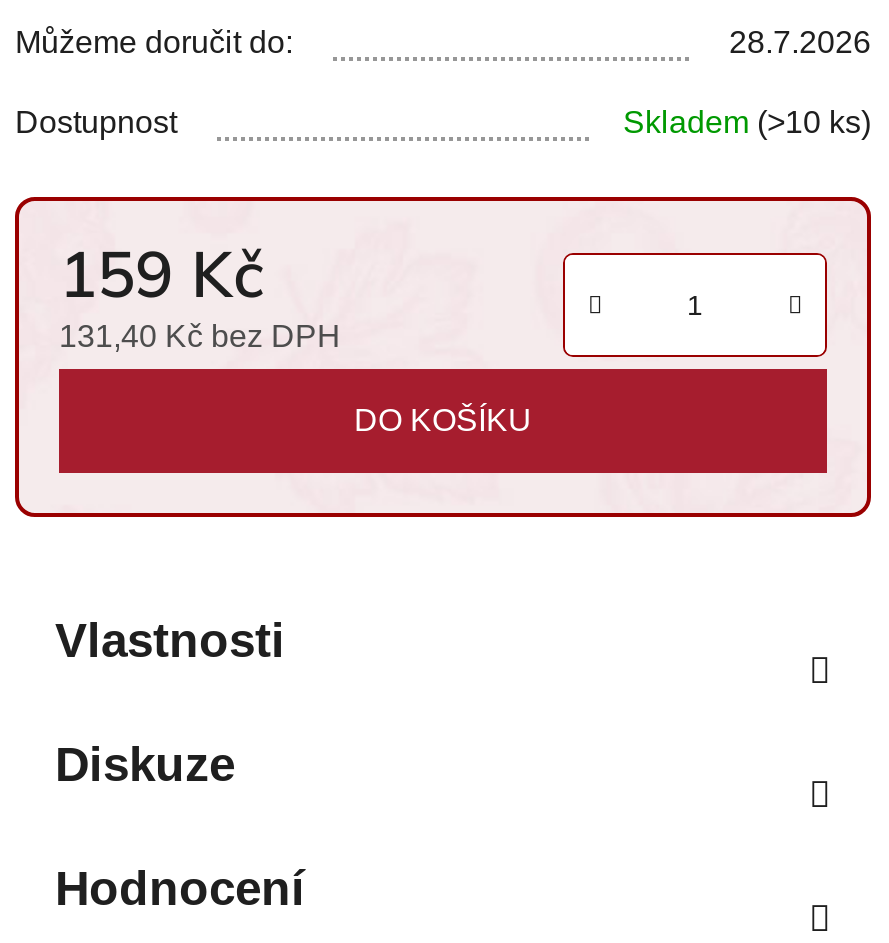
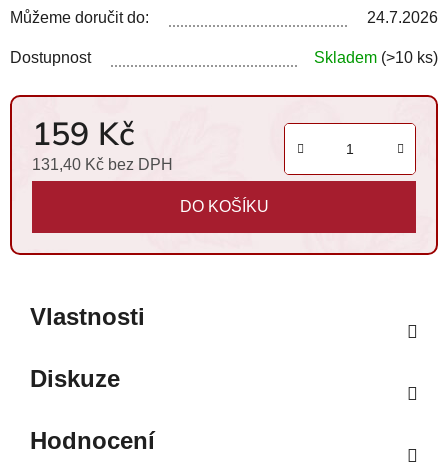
- 28.7.2026
+ 24.7.2026
